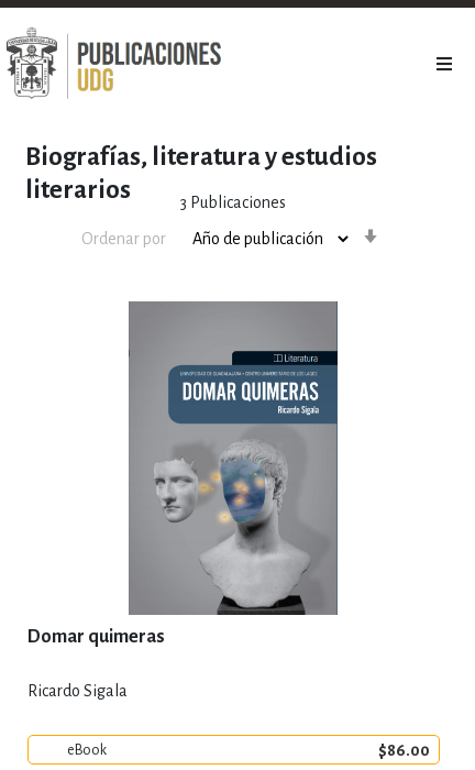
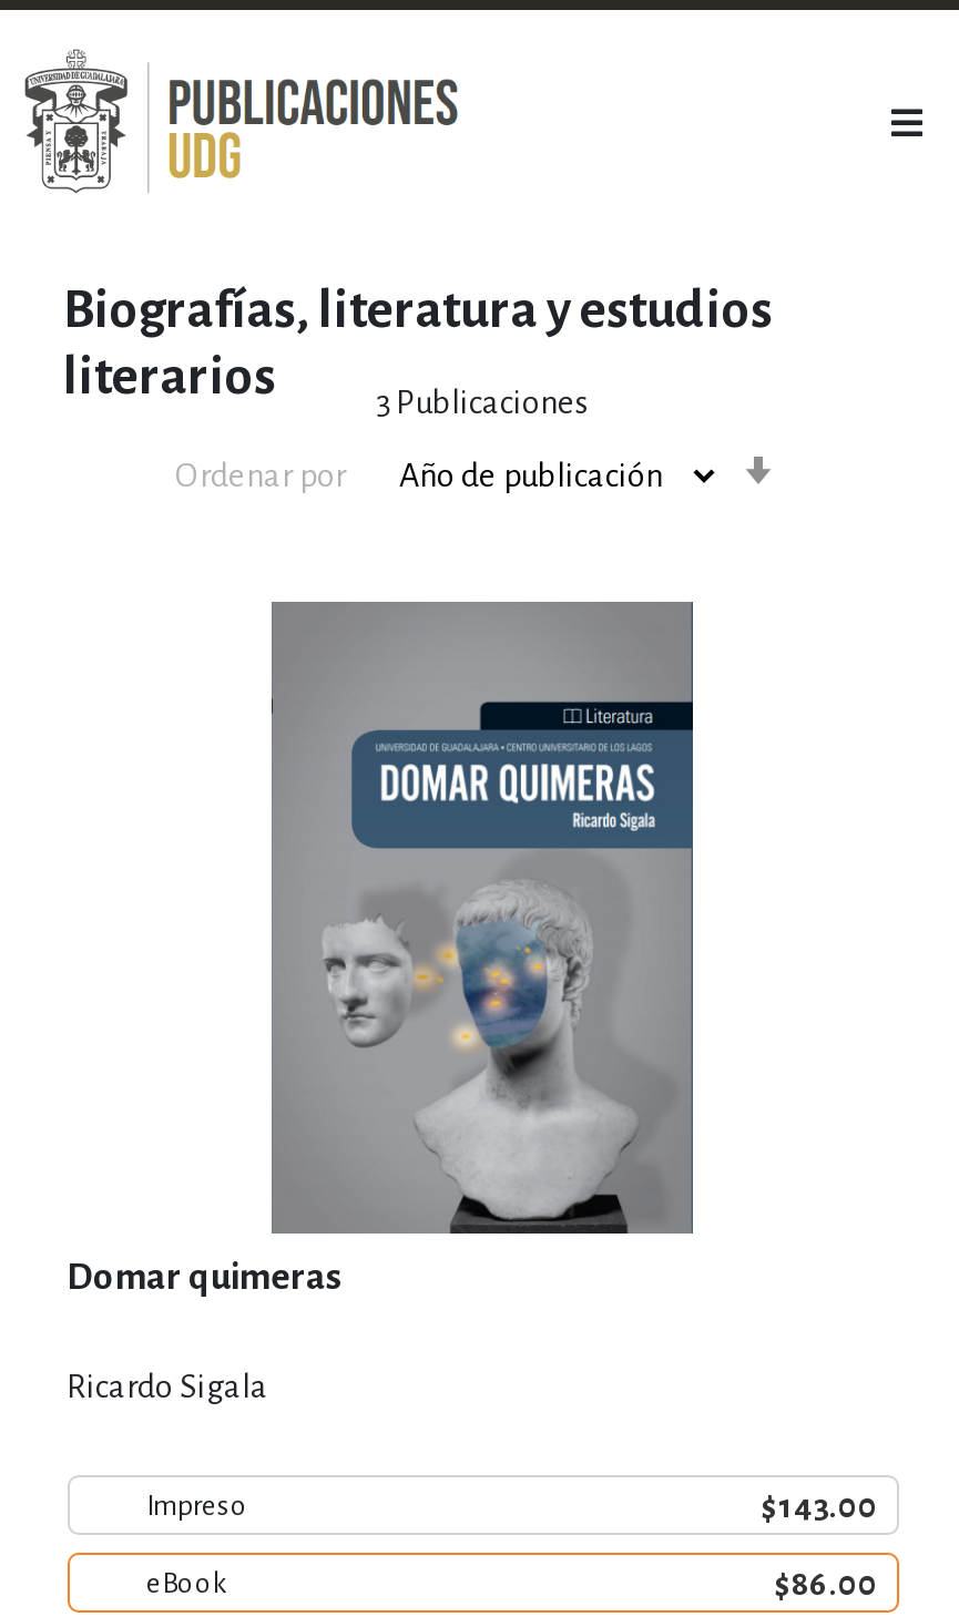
+ Impreso
+ $143.00
